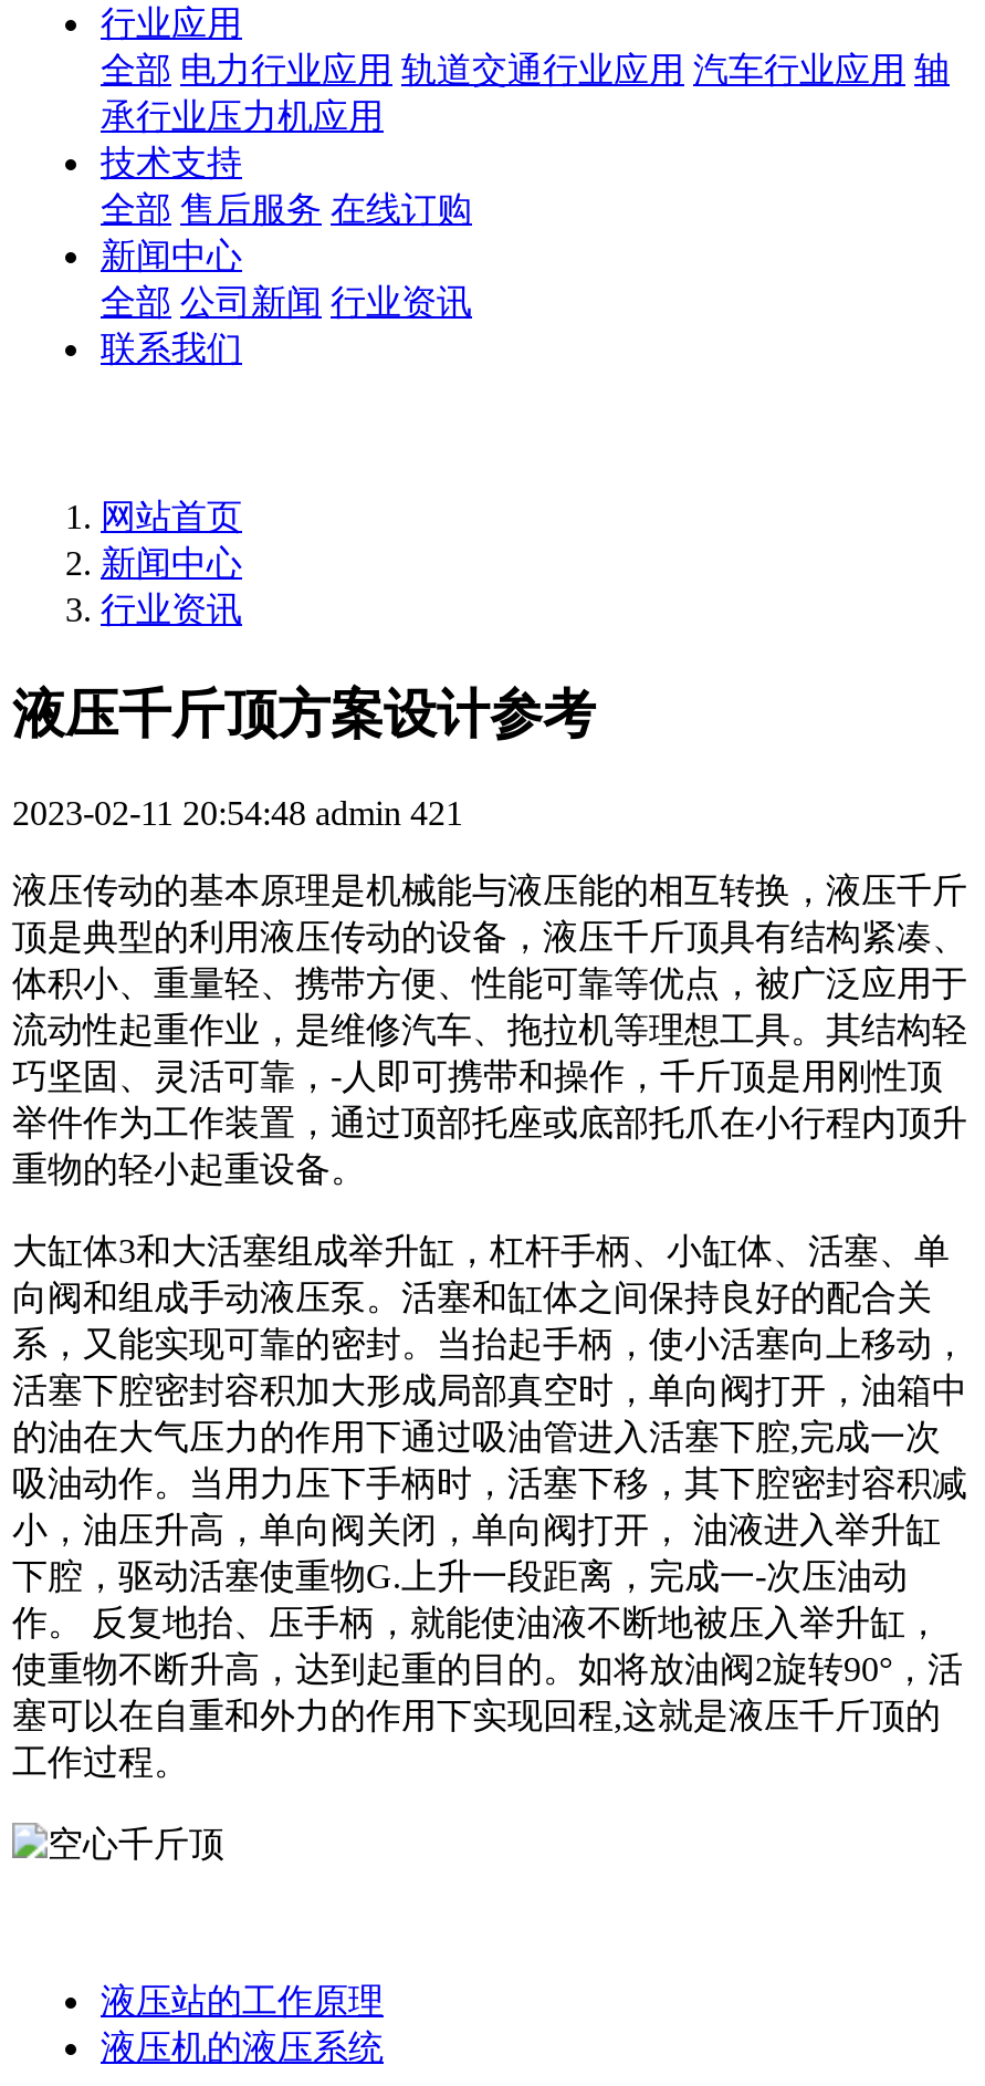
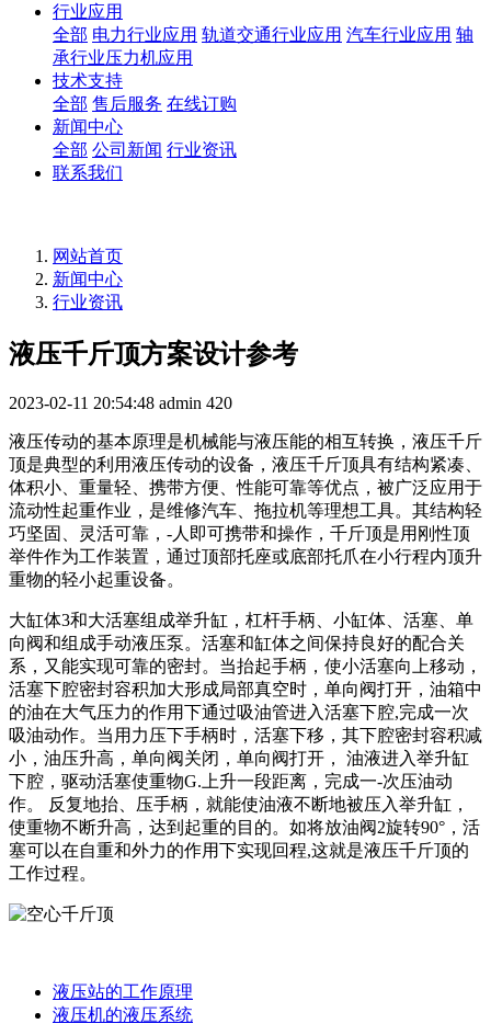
- 2023-02-11 20:54:48 admin 421
+ 2023-02-11 20:54:48 admin 420
